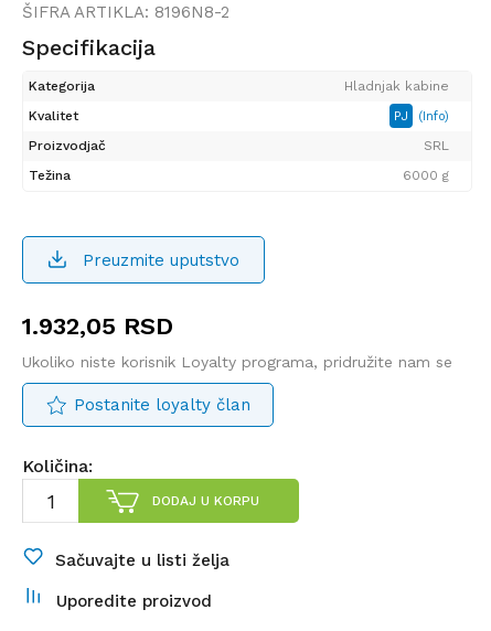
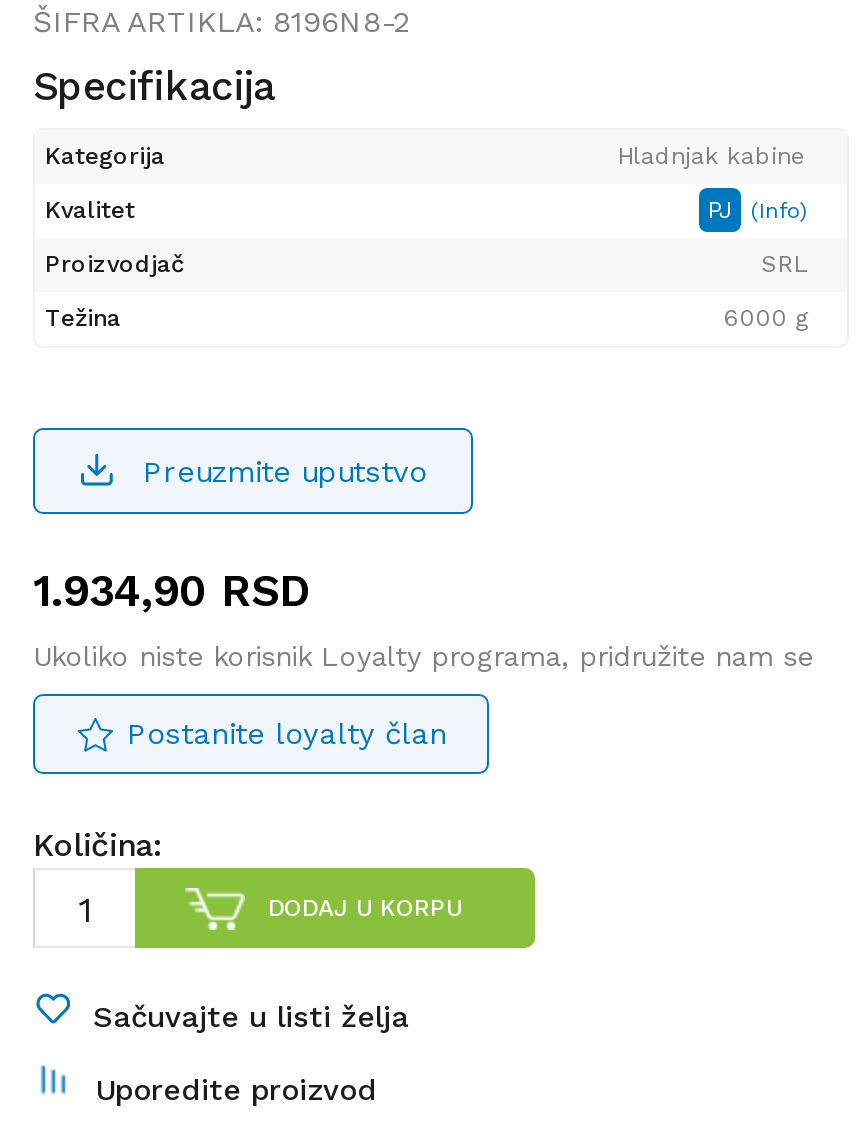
- 1.932,05 RSD
+ 1.934,90 RSD
